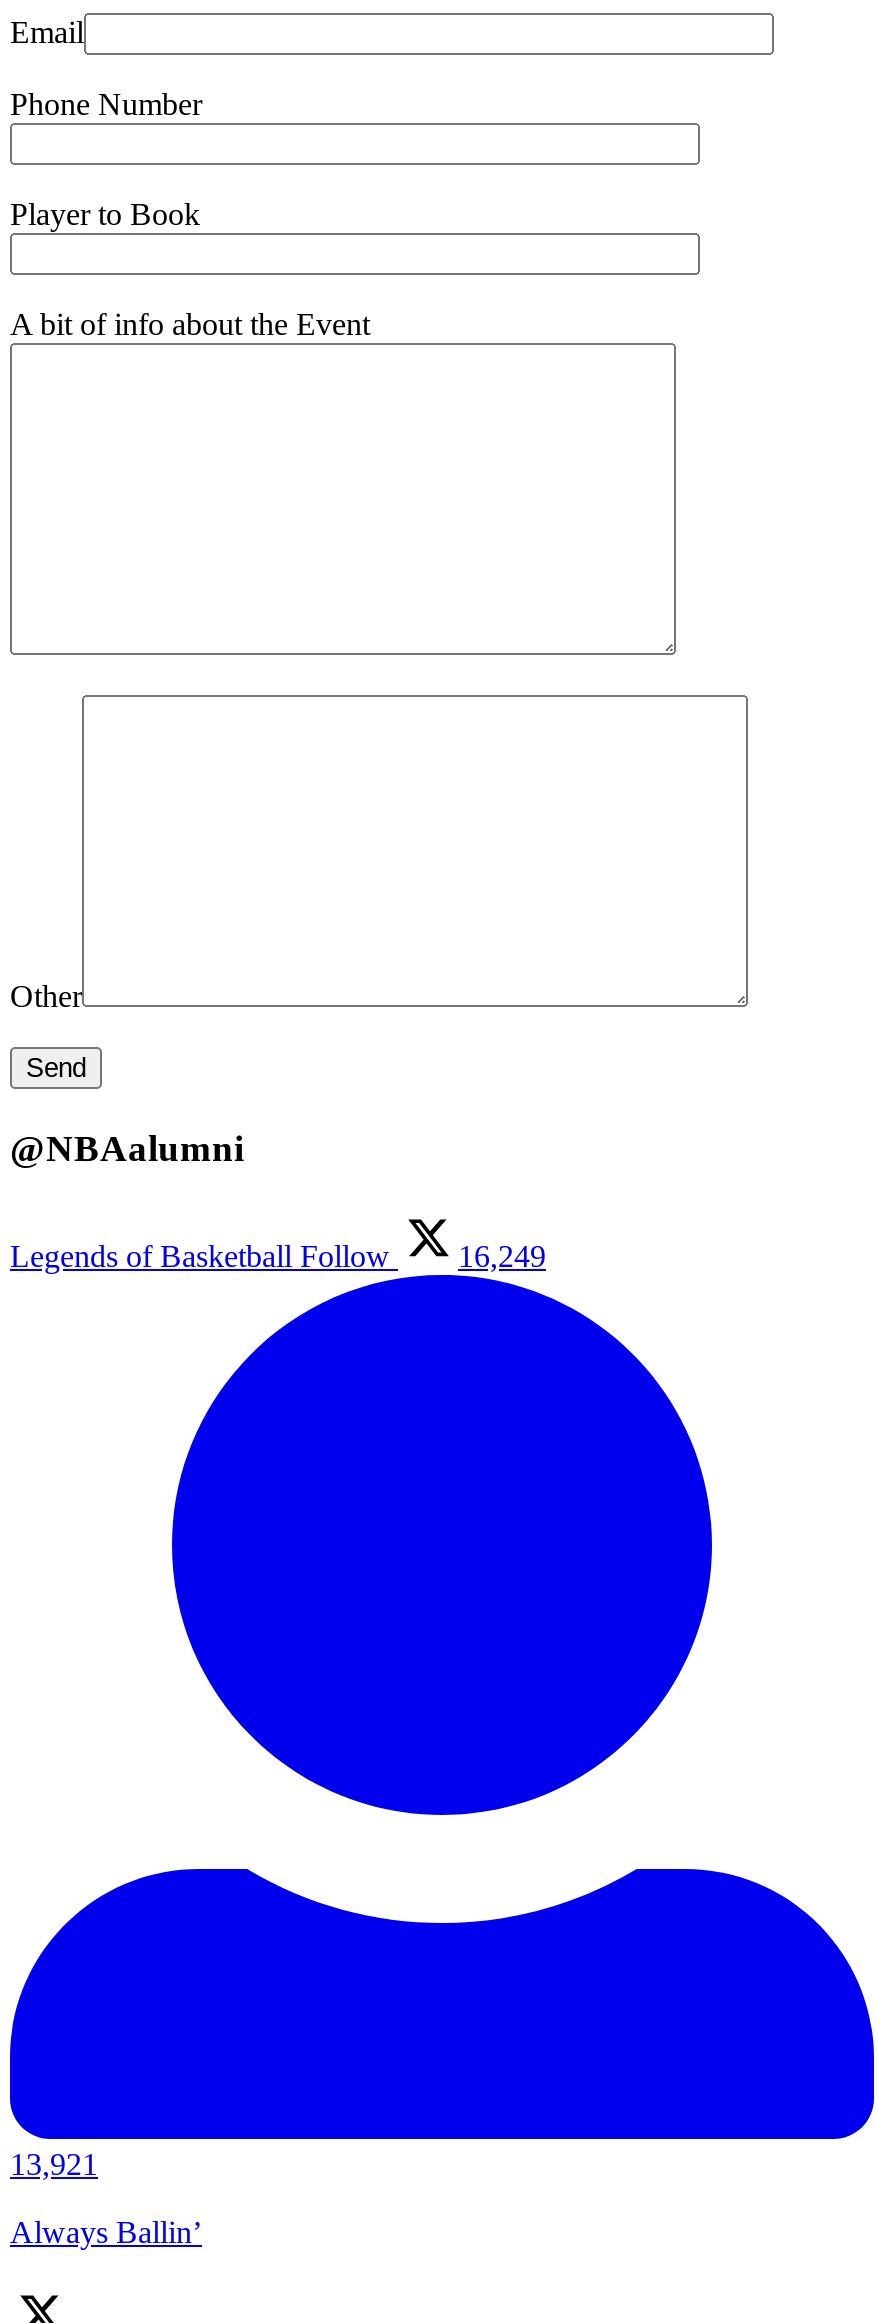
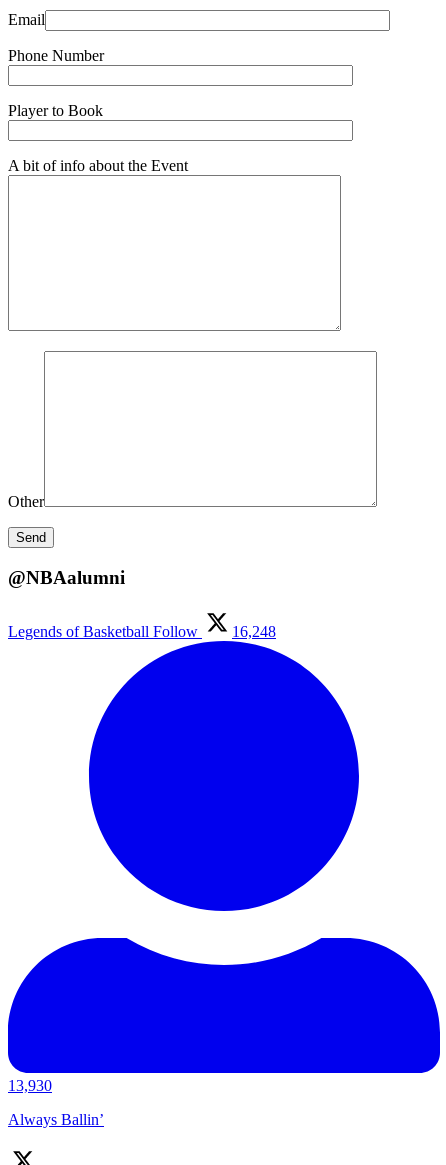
- Legends of Basketball Follow 16,249
+ Legends of Basketball Follow 16,248

- 13,921
+ 13,930
